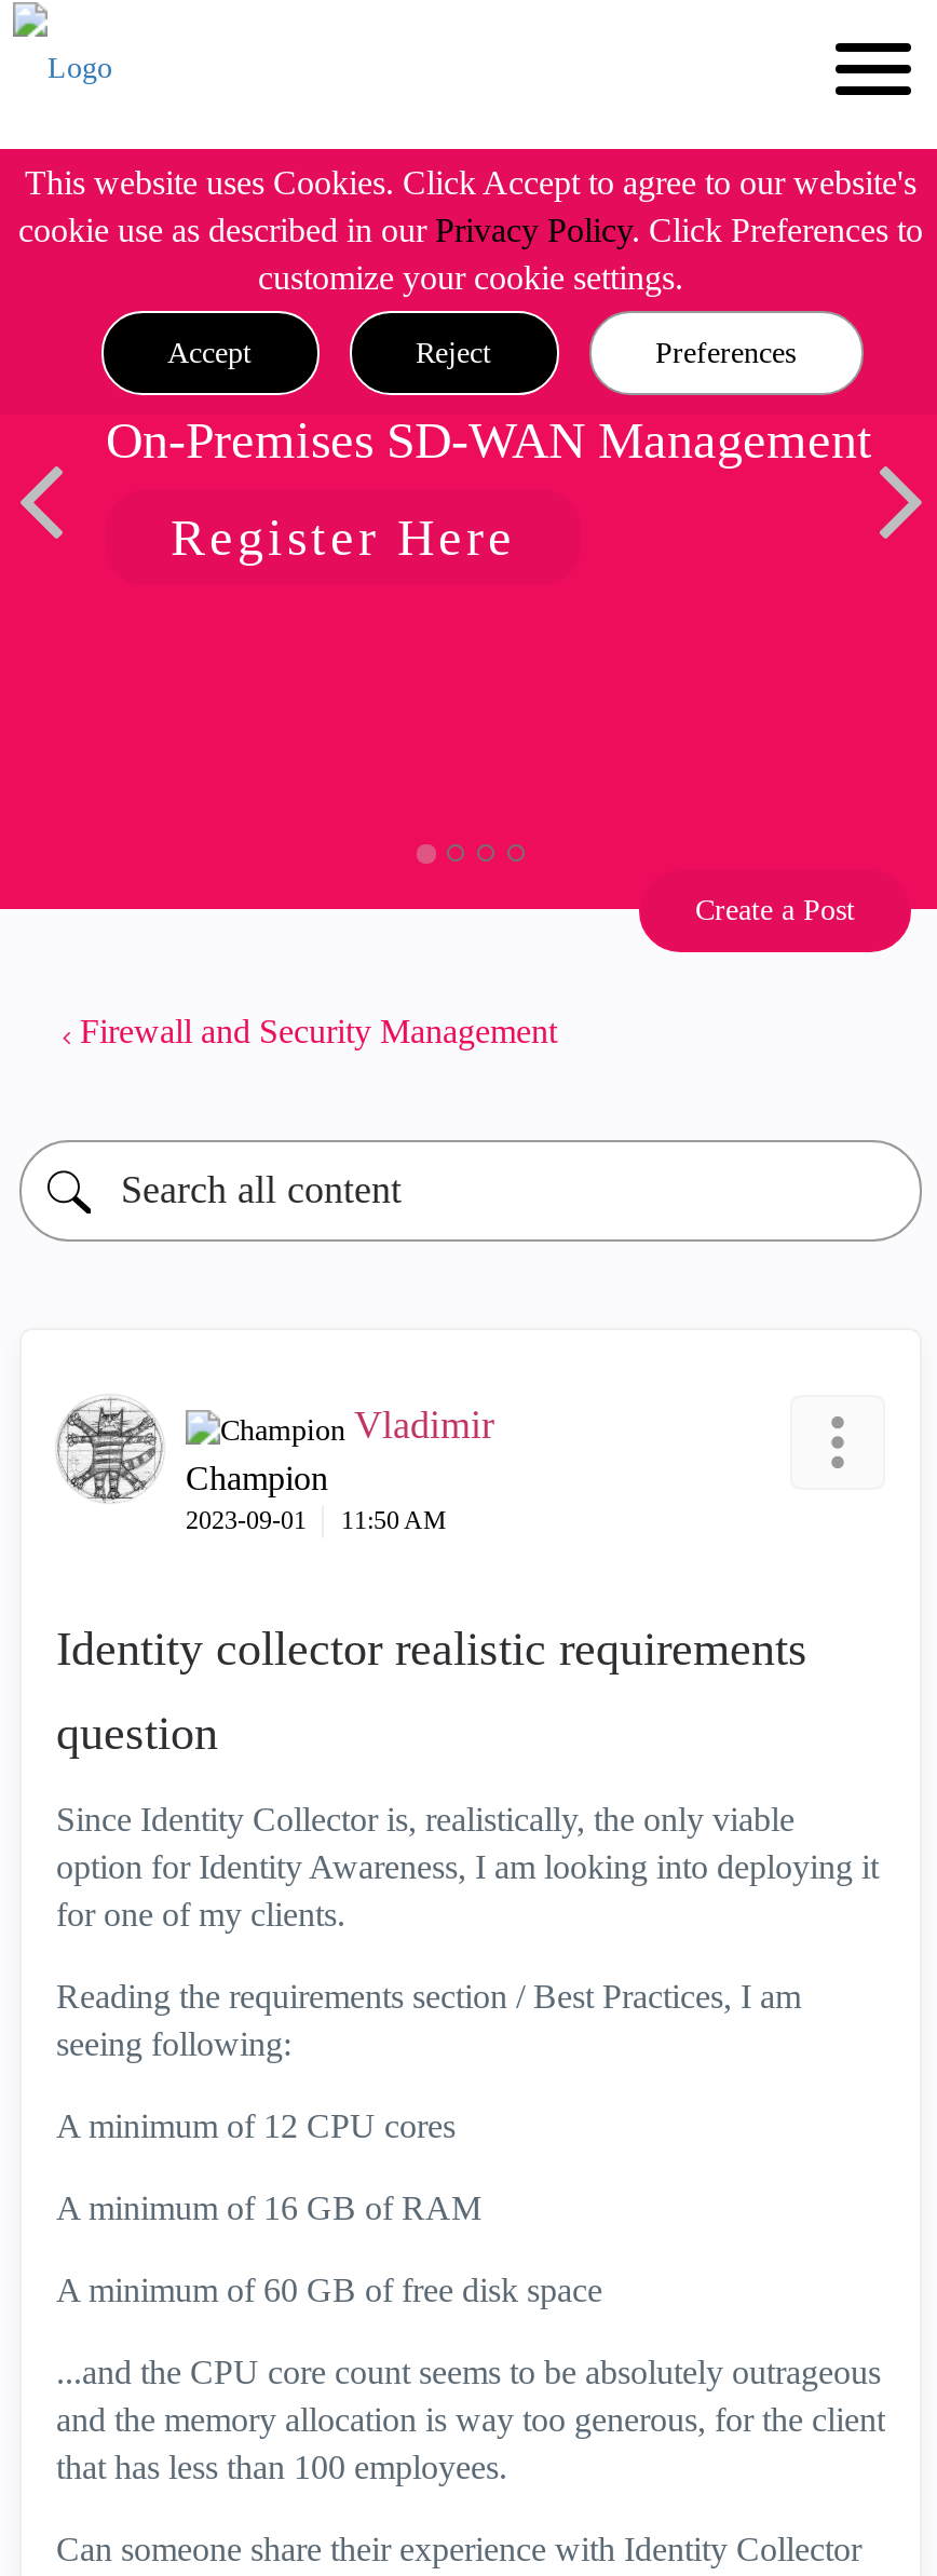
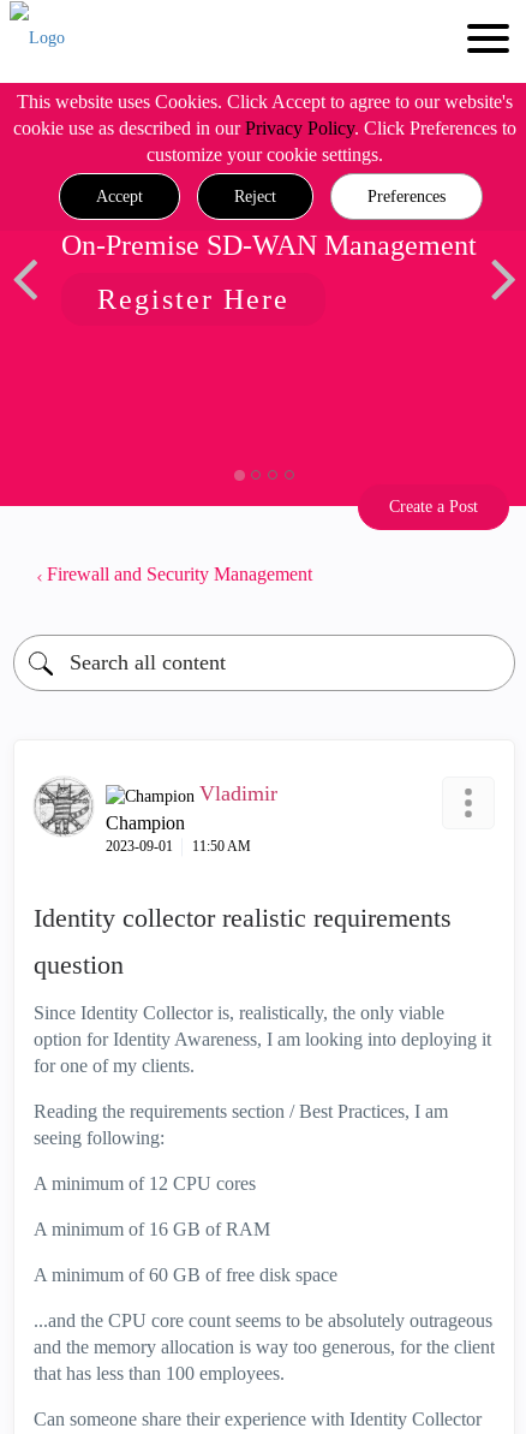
- On-Premises SD-WAN Management
+ On-Premise SD-WAN Management
